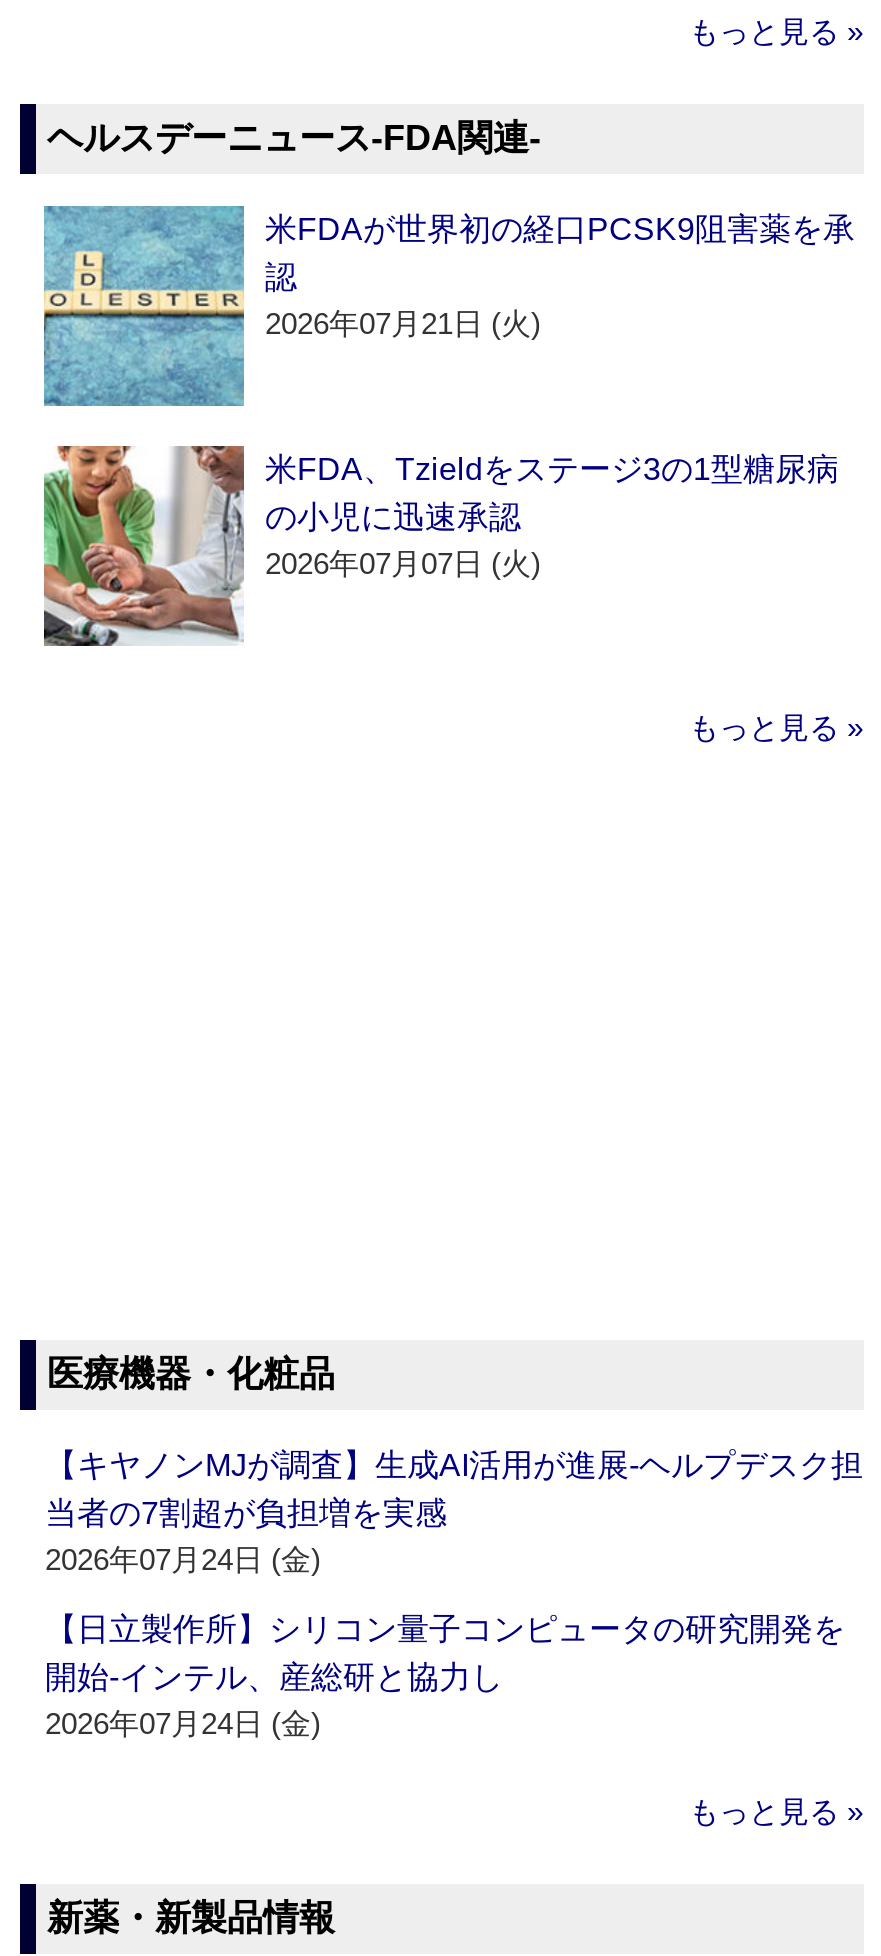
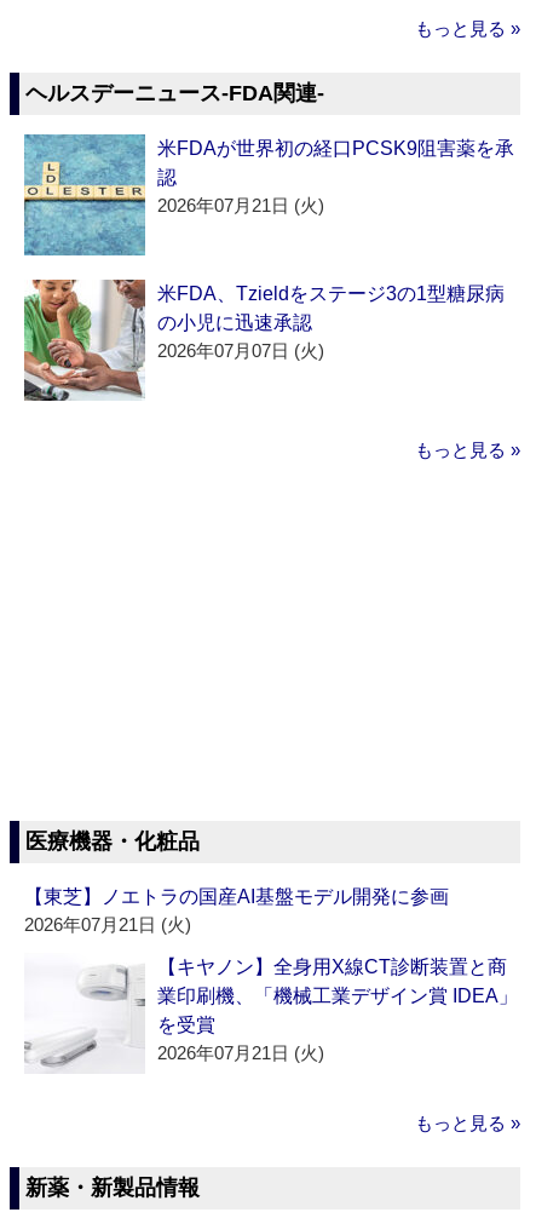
- 【キヤノンMJが調査】生成AI活用が進展‐ヘルプデスク担
- 当者の7割超が負担増を実感
- 2026年07月24日 (金)
+ 【東芝】ノエトラの国産AI基盤モデル開発に参画
+ 2026年07月21日 (火)

- 【日立製作所】シリコン量子コンピュータの研究開発を
- 開始‐インテル、産総研と協力し
- 2026年07月24日 (金)
+ 【キヤノン】全身用X線CT診断装置と商
+ 業印刷機、「機械工業デザイン賞 IDEA」
+ を受賞
+ 2026年07月21日 (火)
